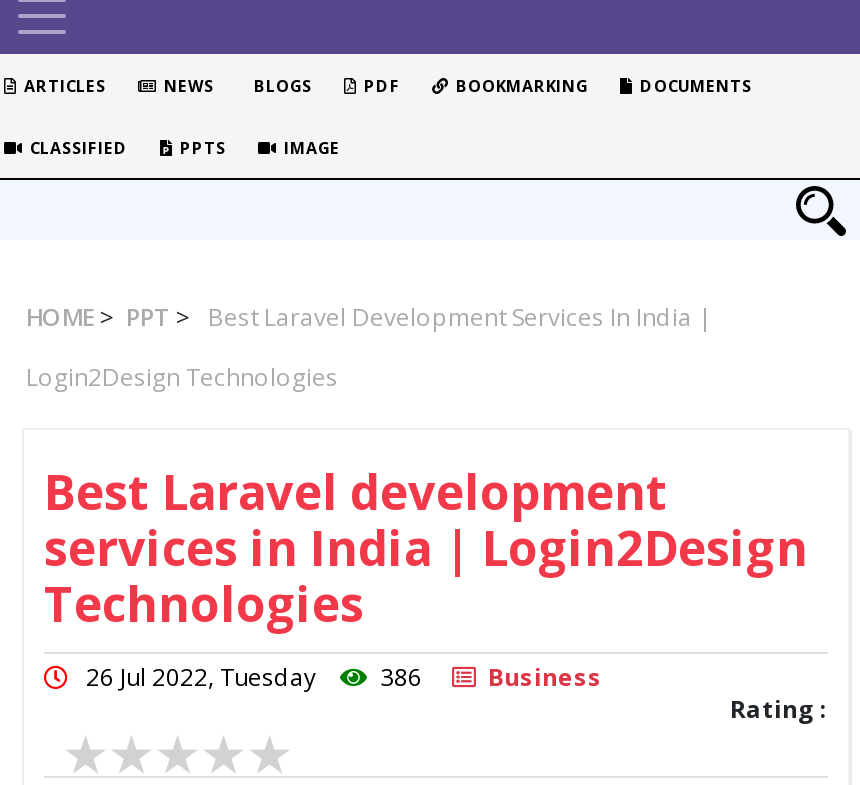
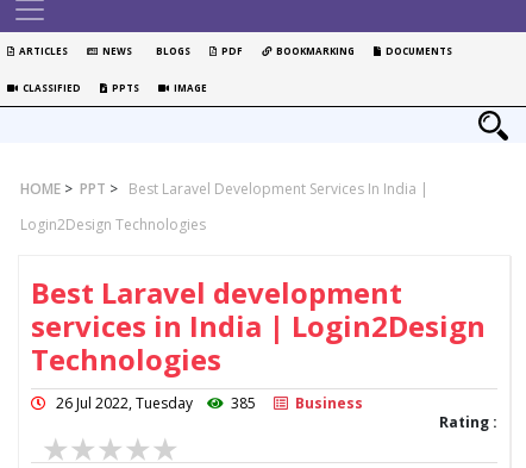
- 26 Jul 2022, Tuesday 386 Business
+ 26 Jul 2022, Tuesday 385 Business
